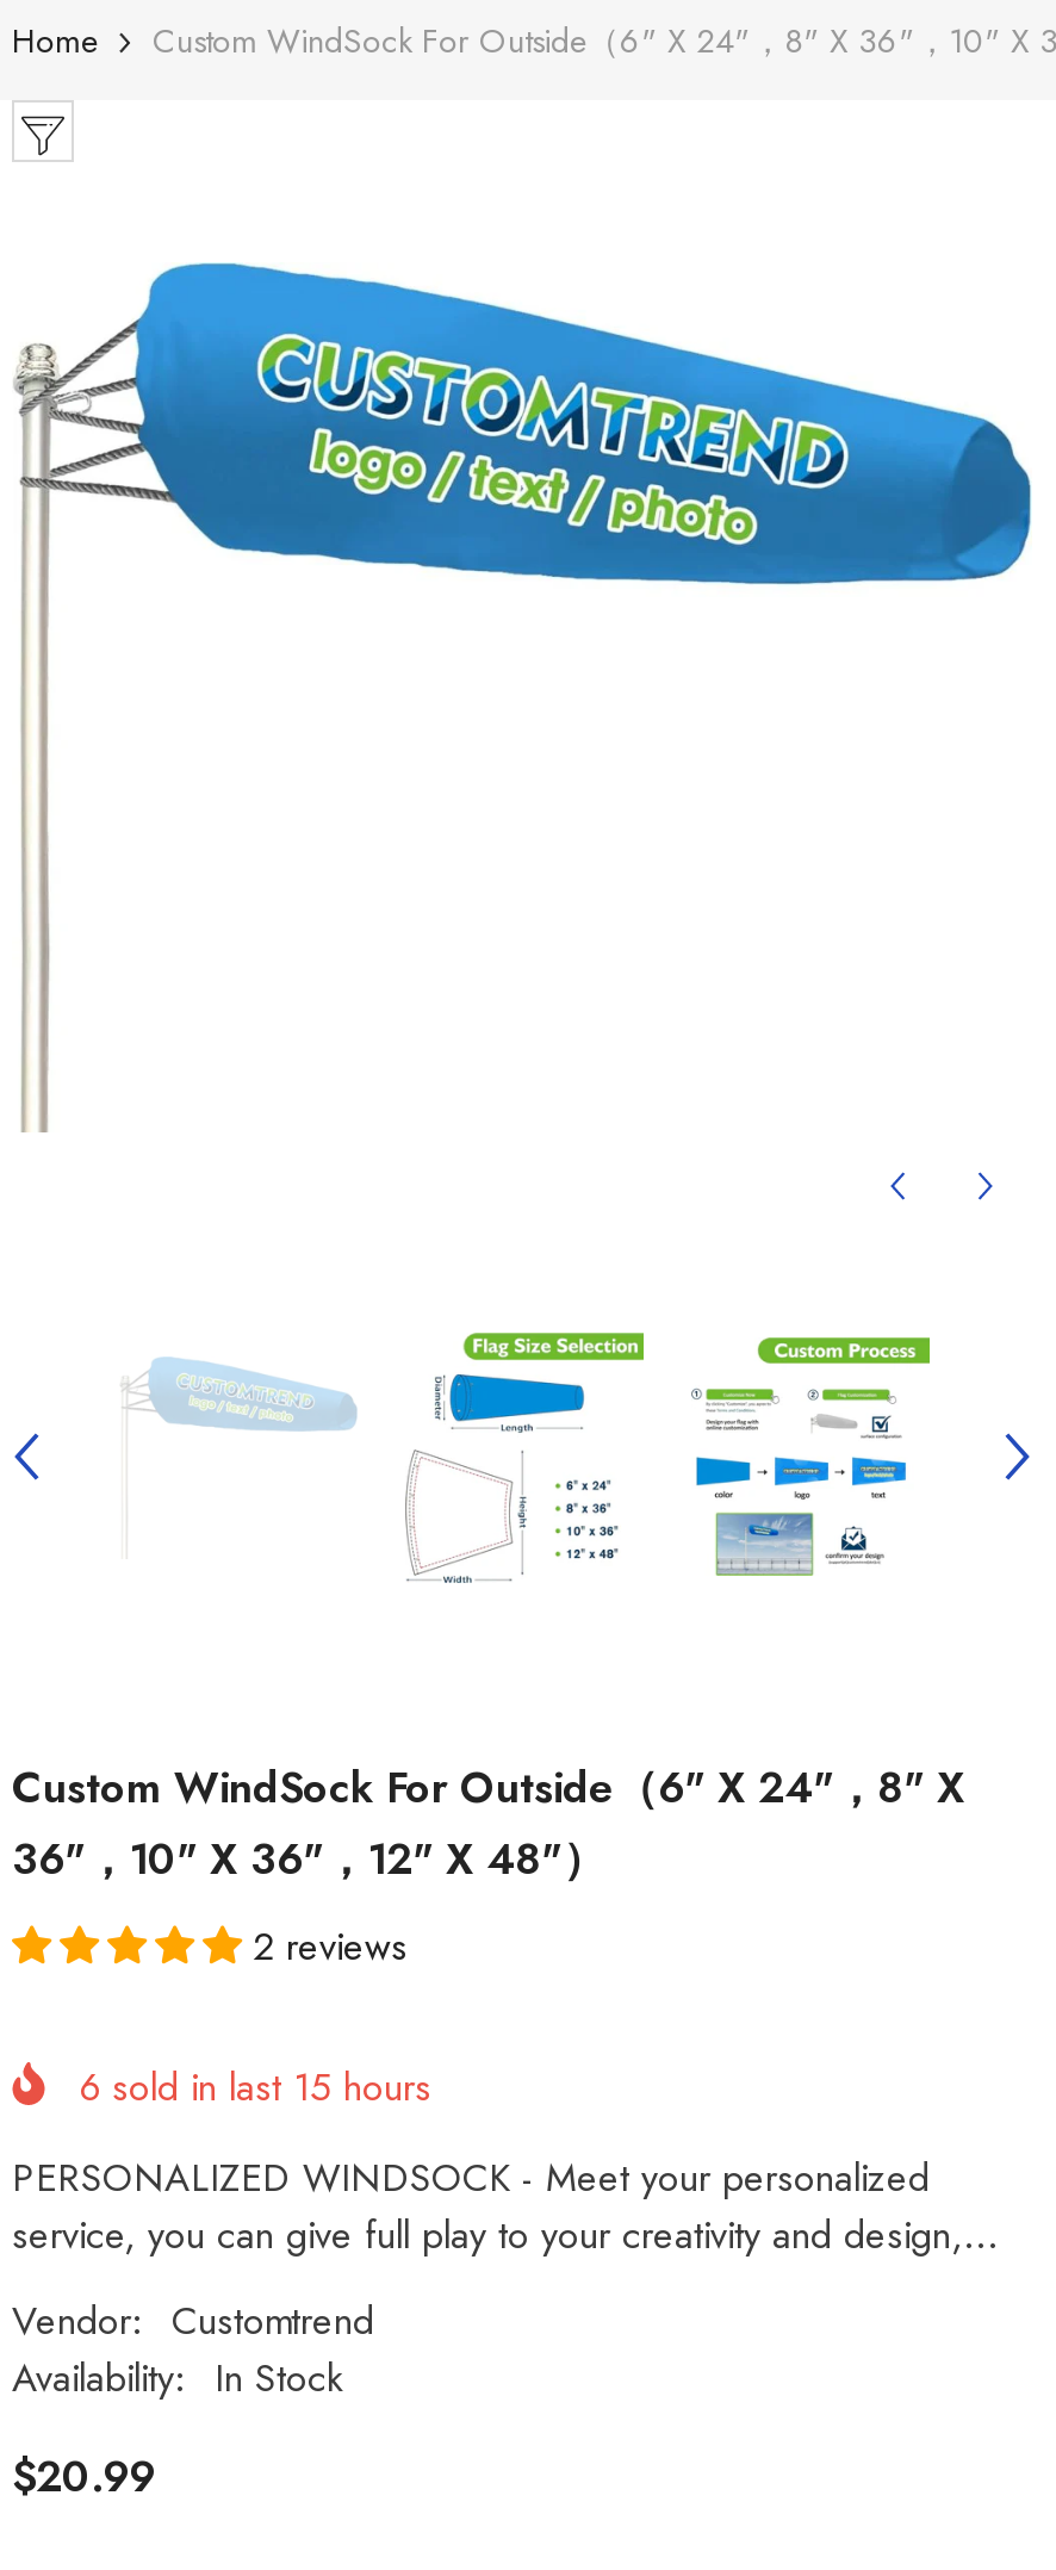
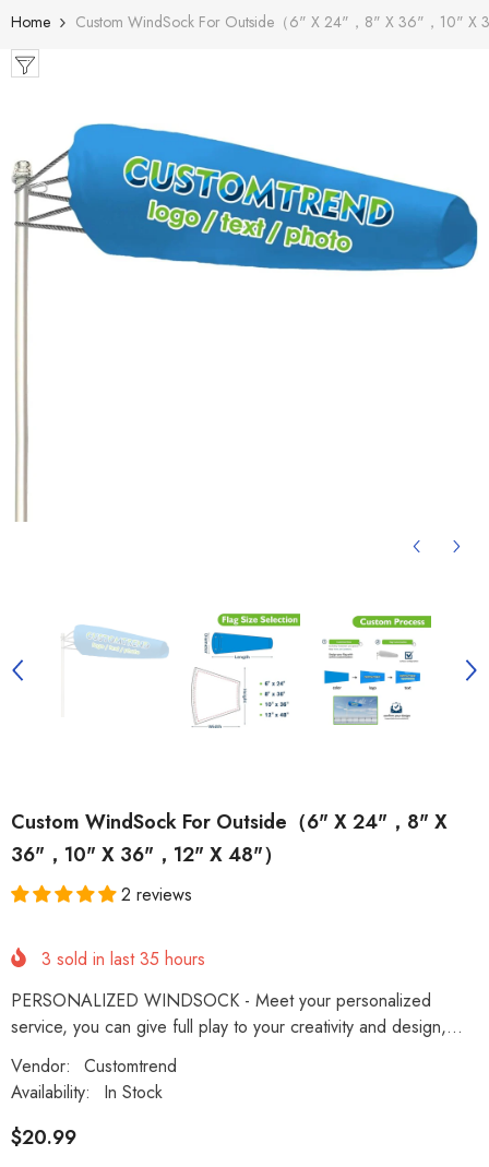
- 6 sold in last 15 hours
+ 3 sold in last 35 hours
